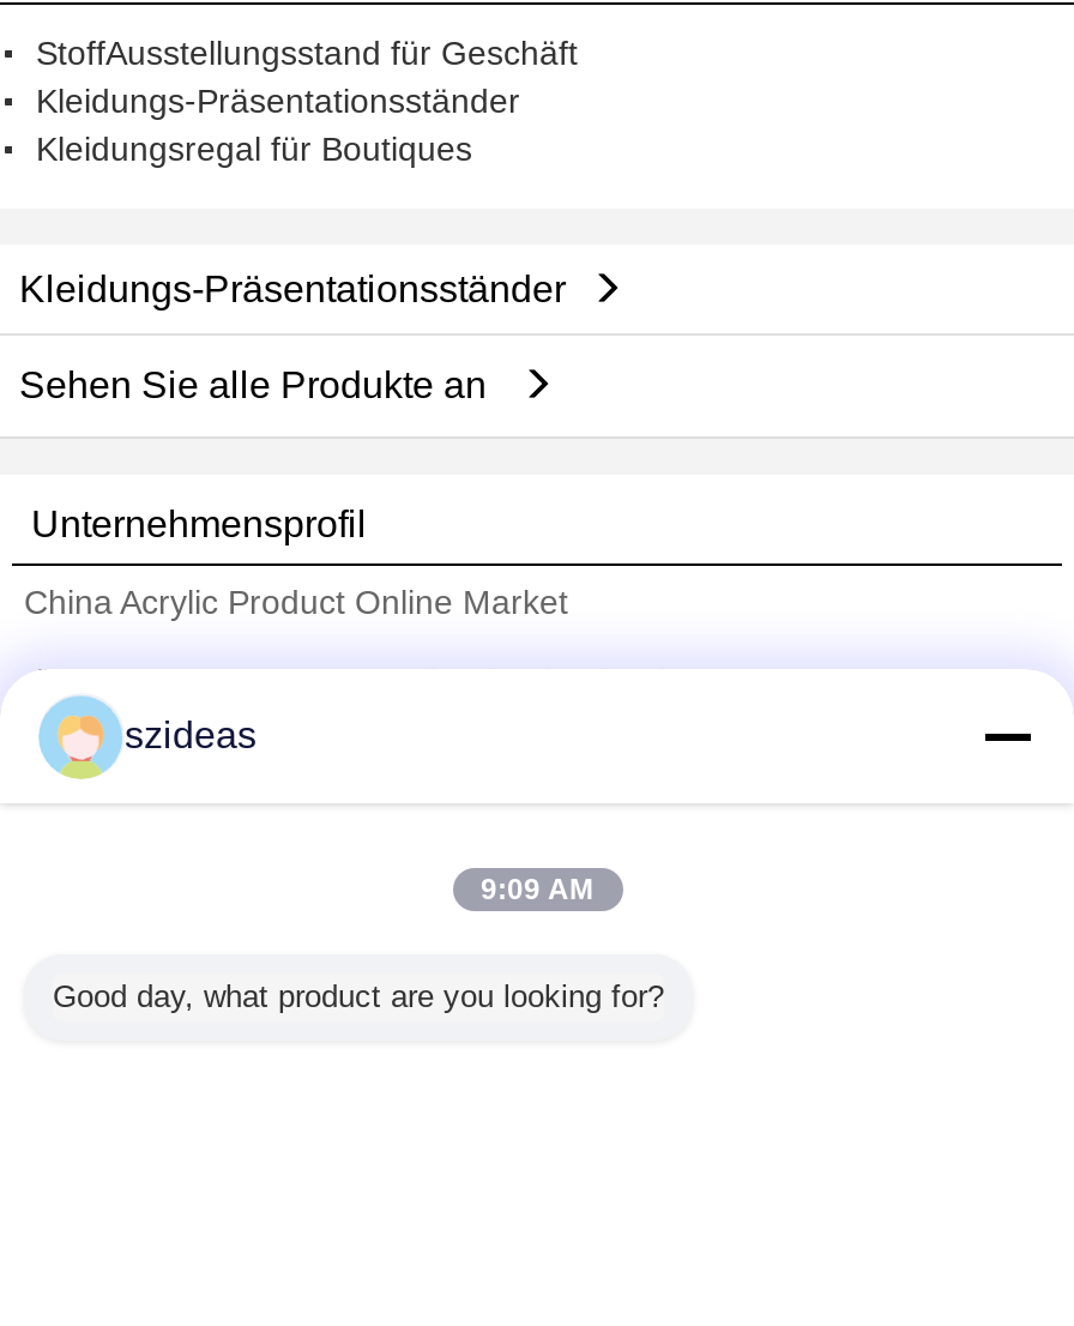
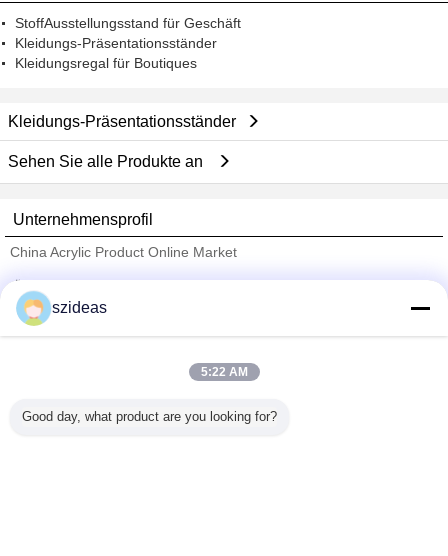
- 9:09 AM
+ 5:22 AM
